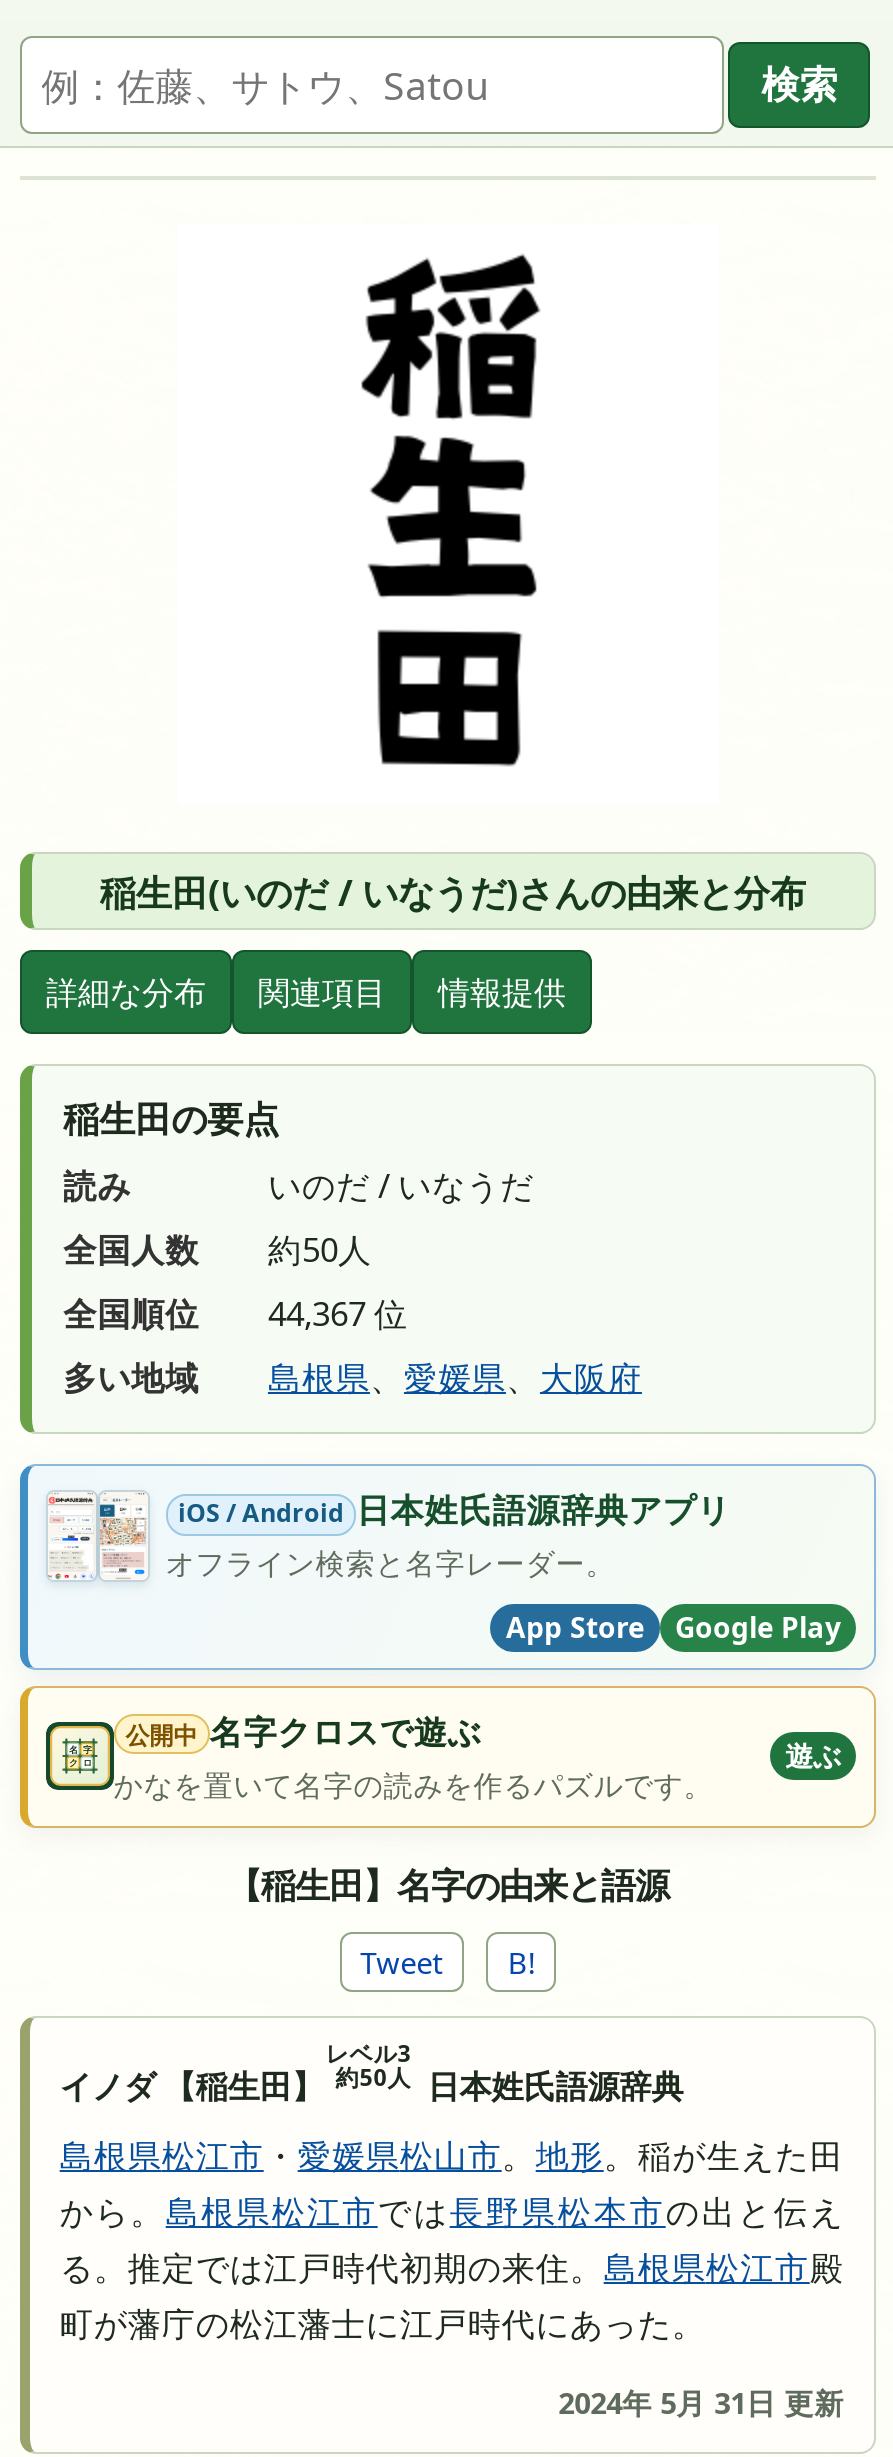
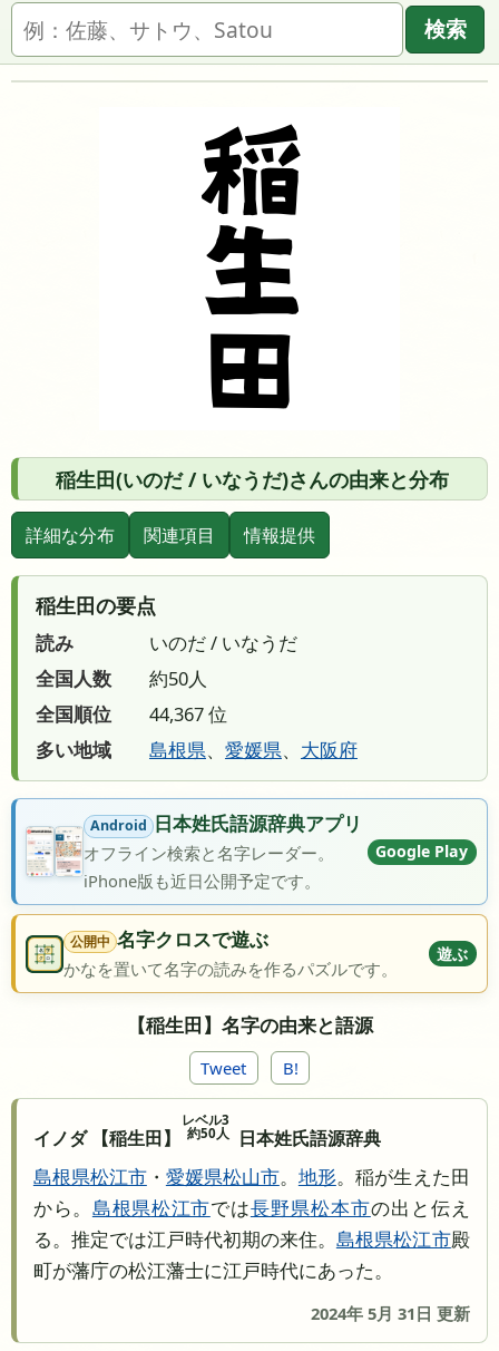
- [image]
- iOS / Android 日本姓氏語源辞典アプリ
+ [image]
+ Android 日本姓氏語源辞典アプリ

- App Store
+ iPhone版も近日公開予定です。

moved up: Google Play
